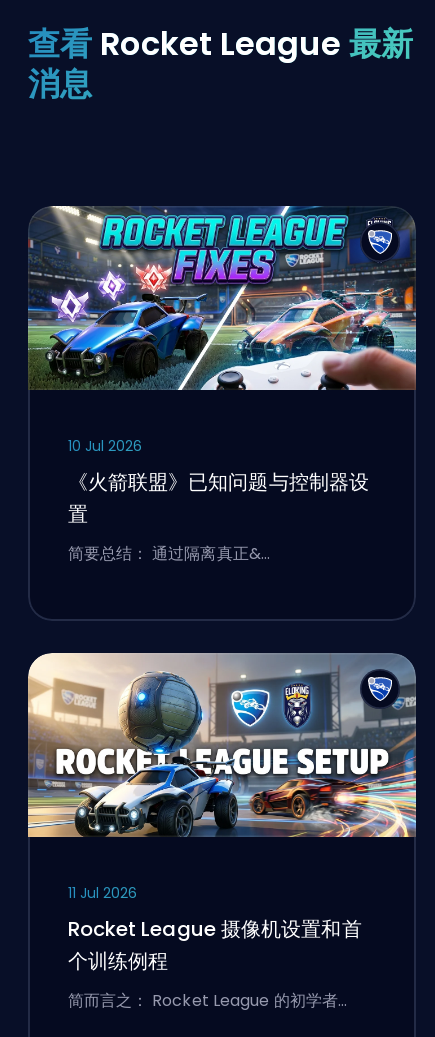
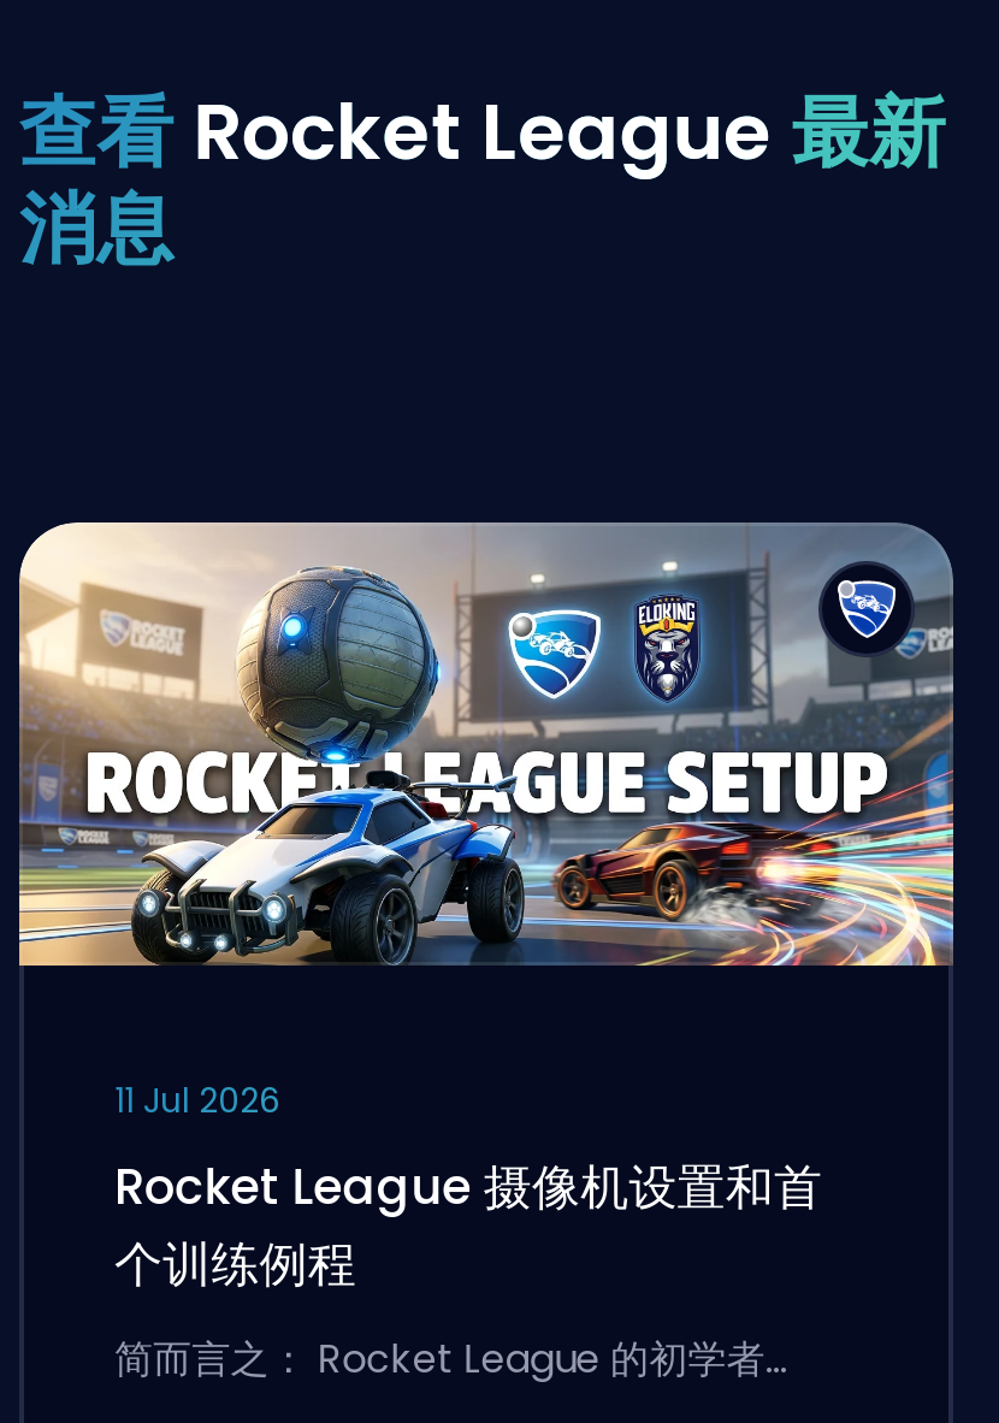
- [image]

- 10 Jul 2026
- 《火箭联盟》已知问题与控制器设
- 置
- 简要总结： 通过隔离真正&…
